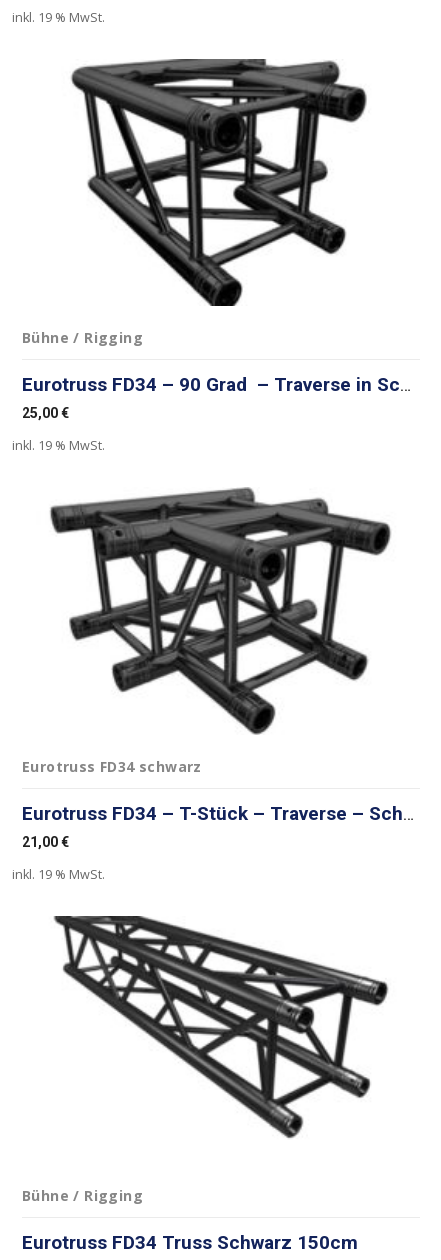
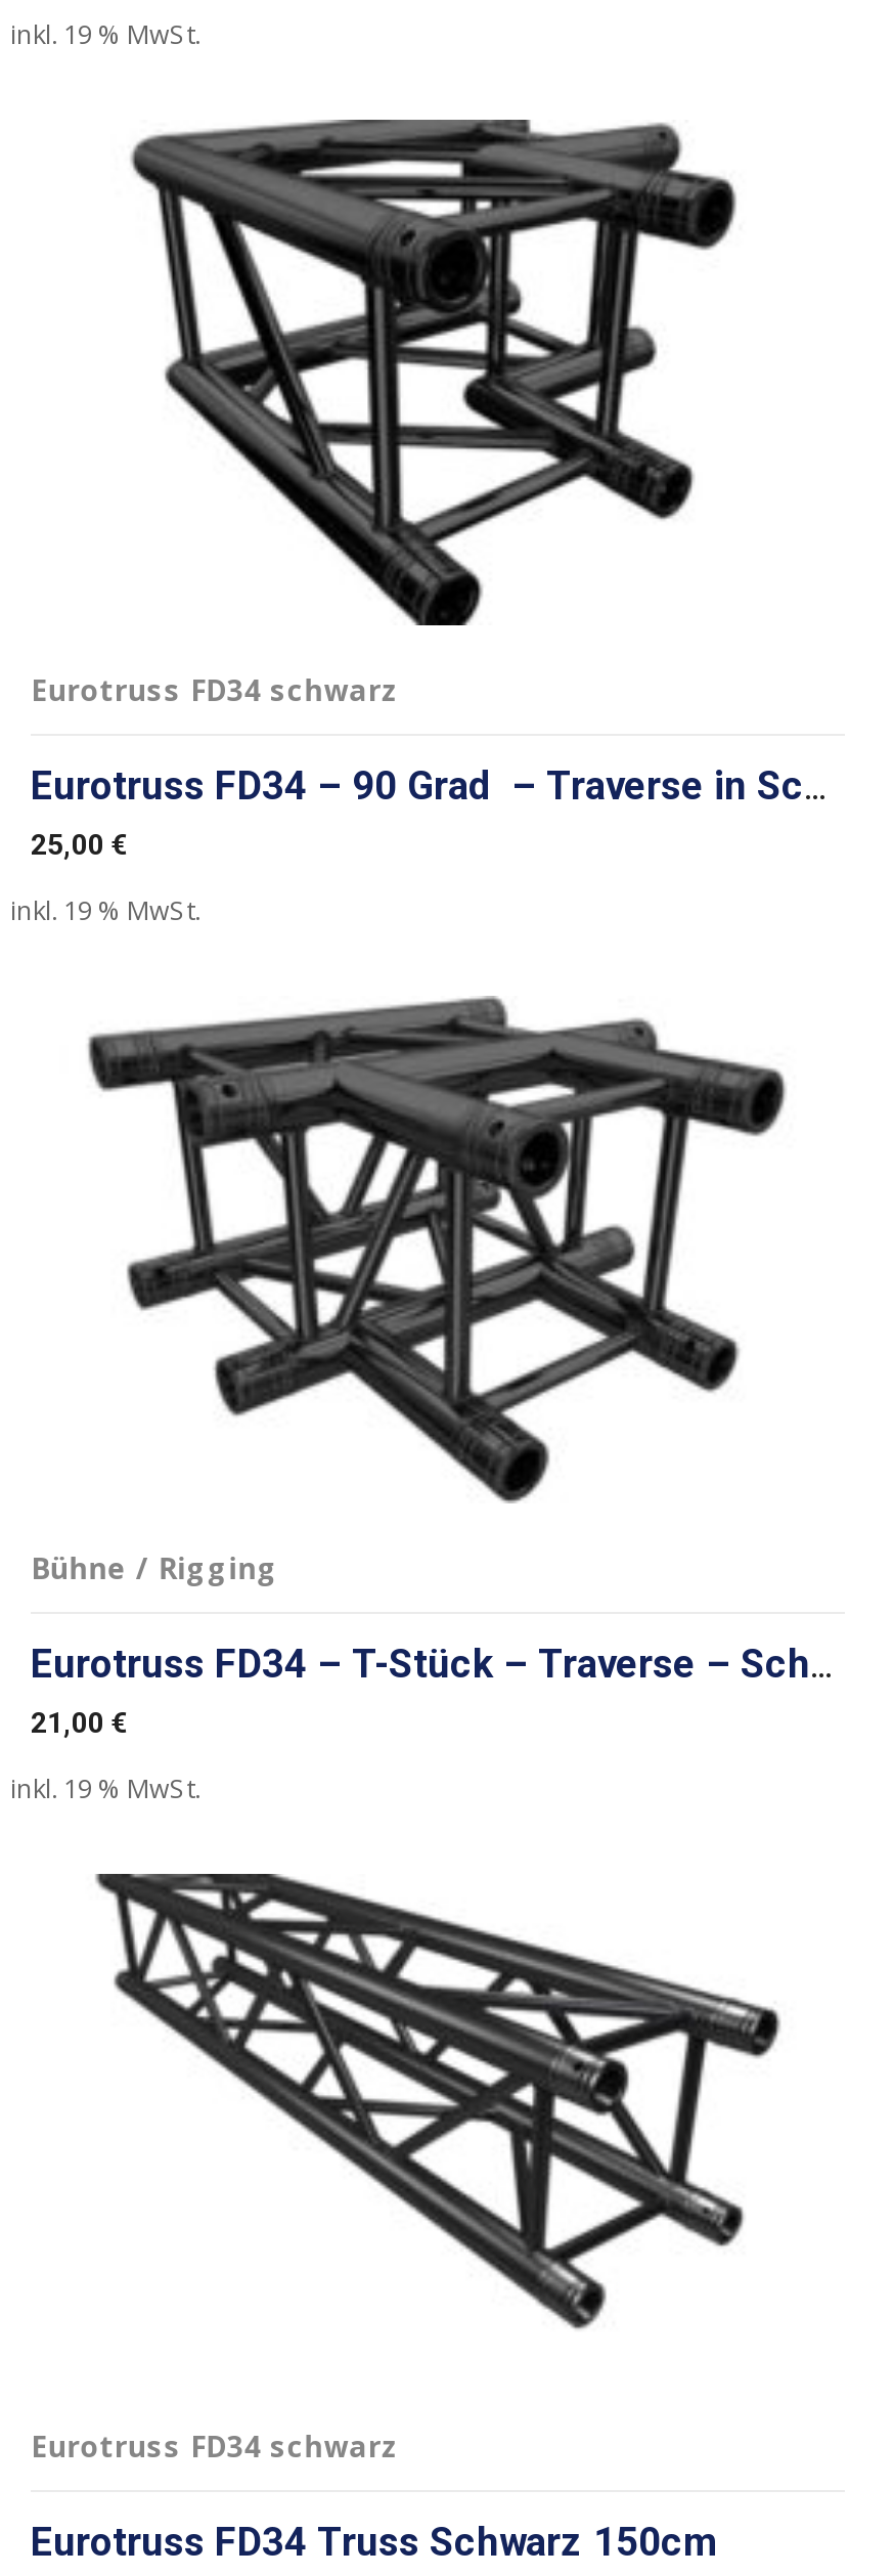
- Bühne / Rigging
+ Eurotruss FD34 schwarz

- Eurotruss FD34 schwarz
+ Bühne / Rigging

- Bühne / Rigging
+ Eurotruss FD34 schwarz
